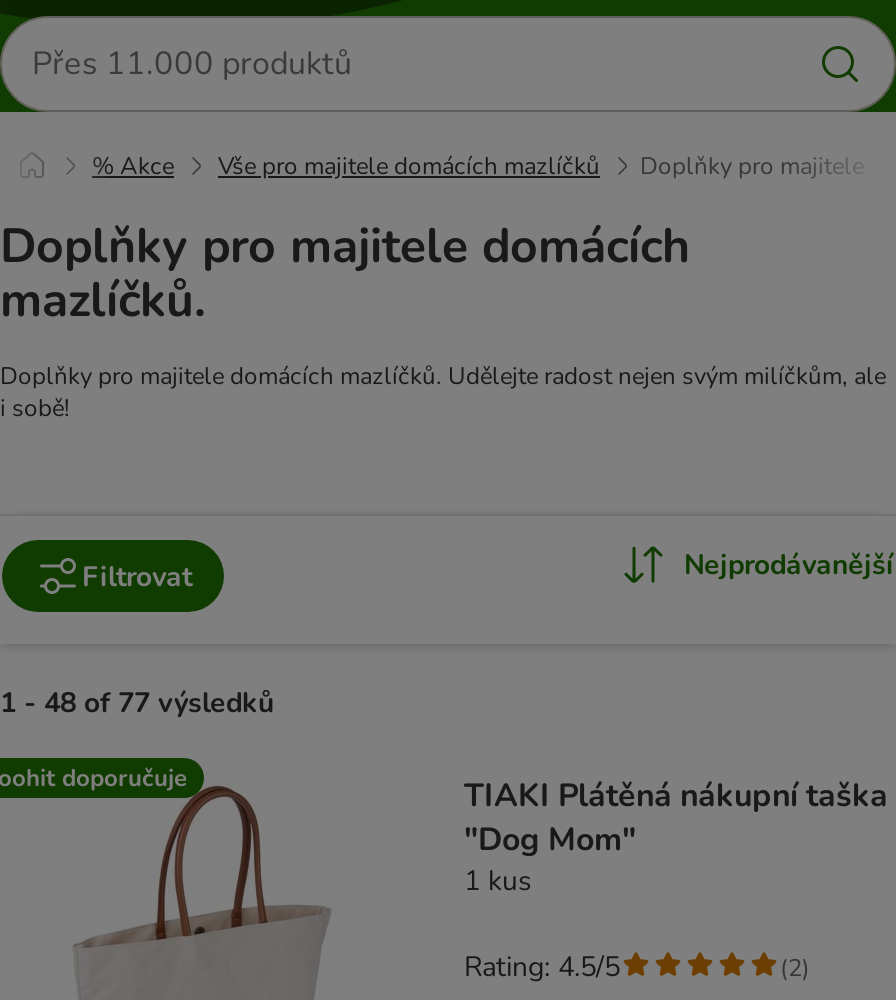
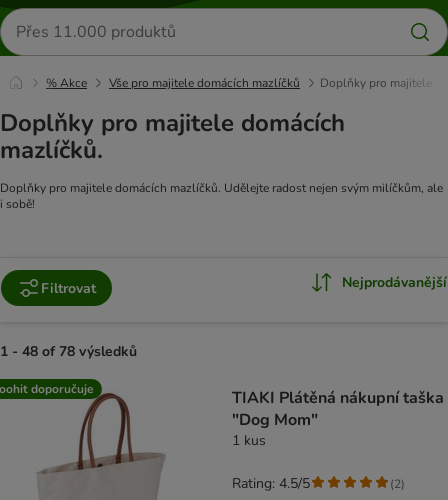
- 1 - 48 of 77 výsledků
+ 1 - 48 of 78 výsledků
